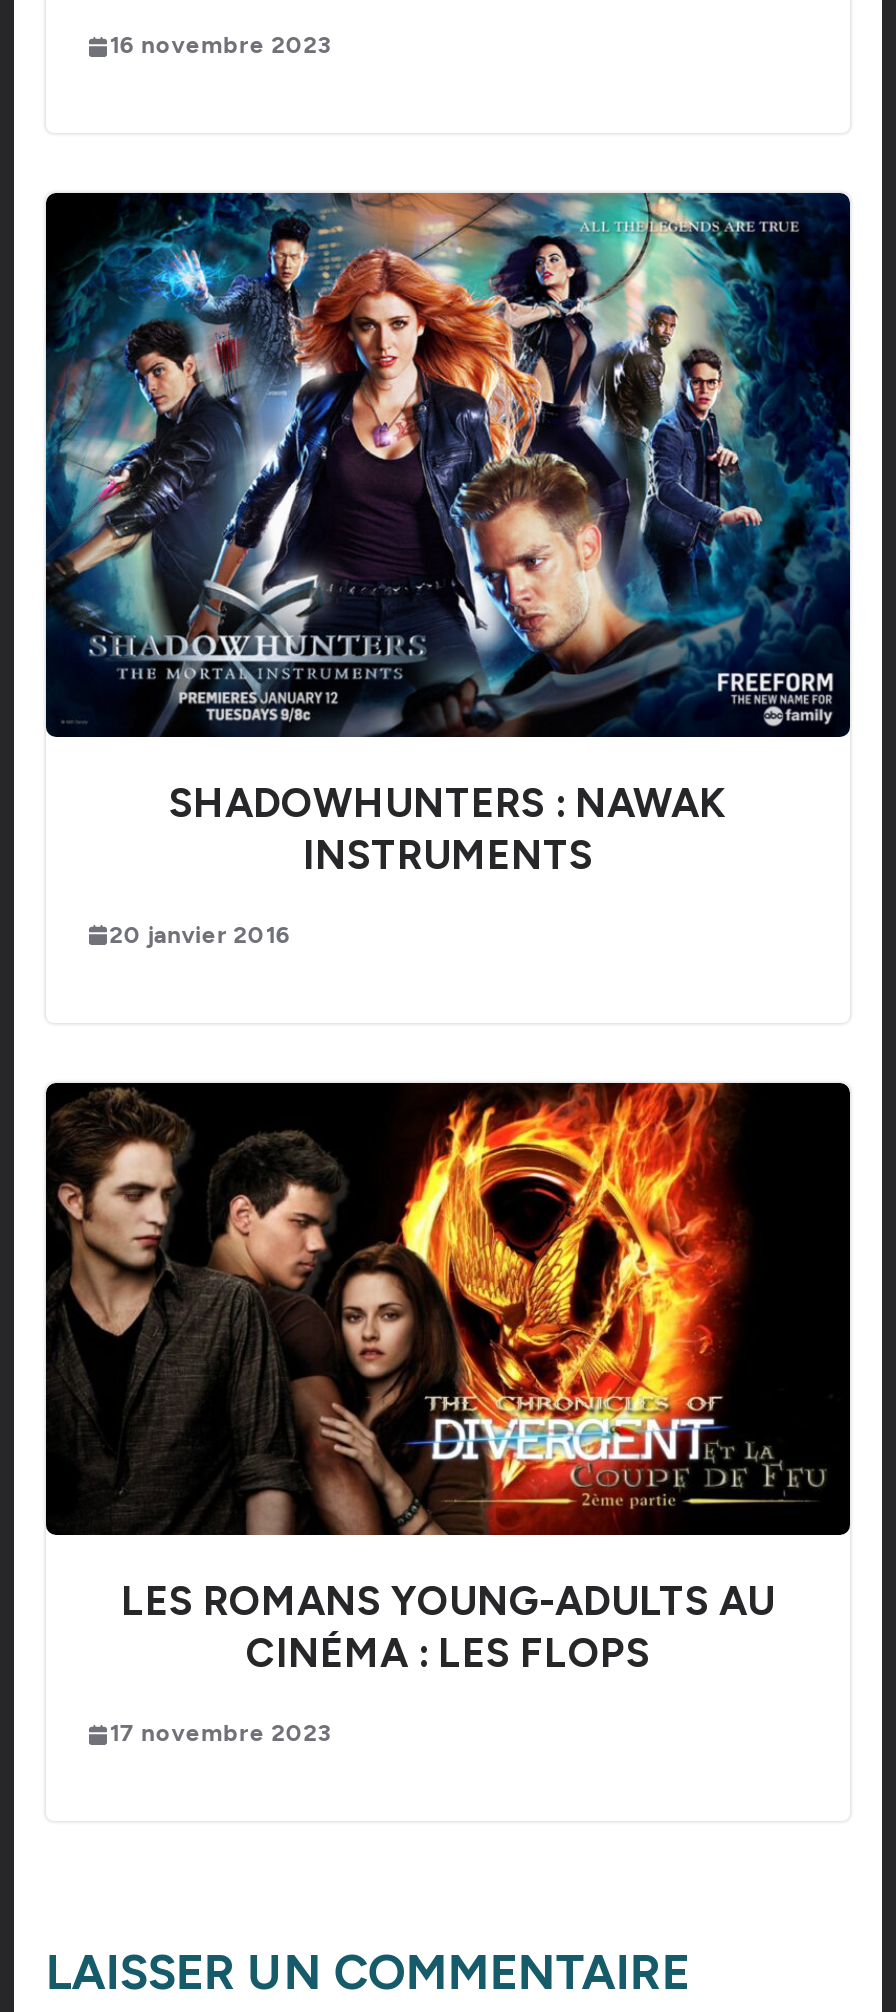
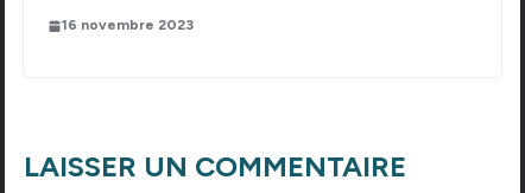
- [image]
- SHADOWHUNTERS : NAWAK
- INSTRUMENTS
- 20 janvier 2016

- [image]
- LES ROMANS YOUNG-ADULTS AU
- CINÉMA : LES FLOPS
- 17 novembre 2023
